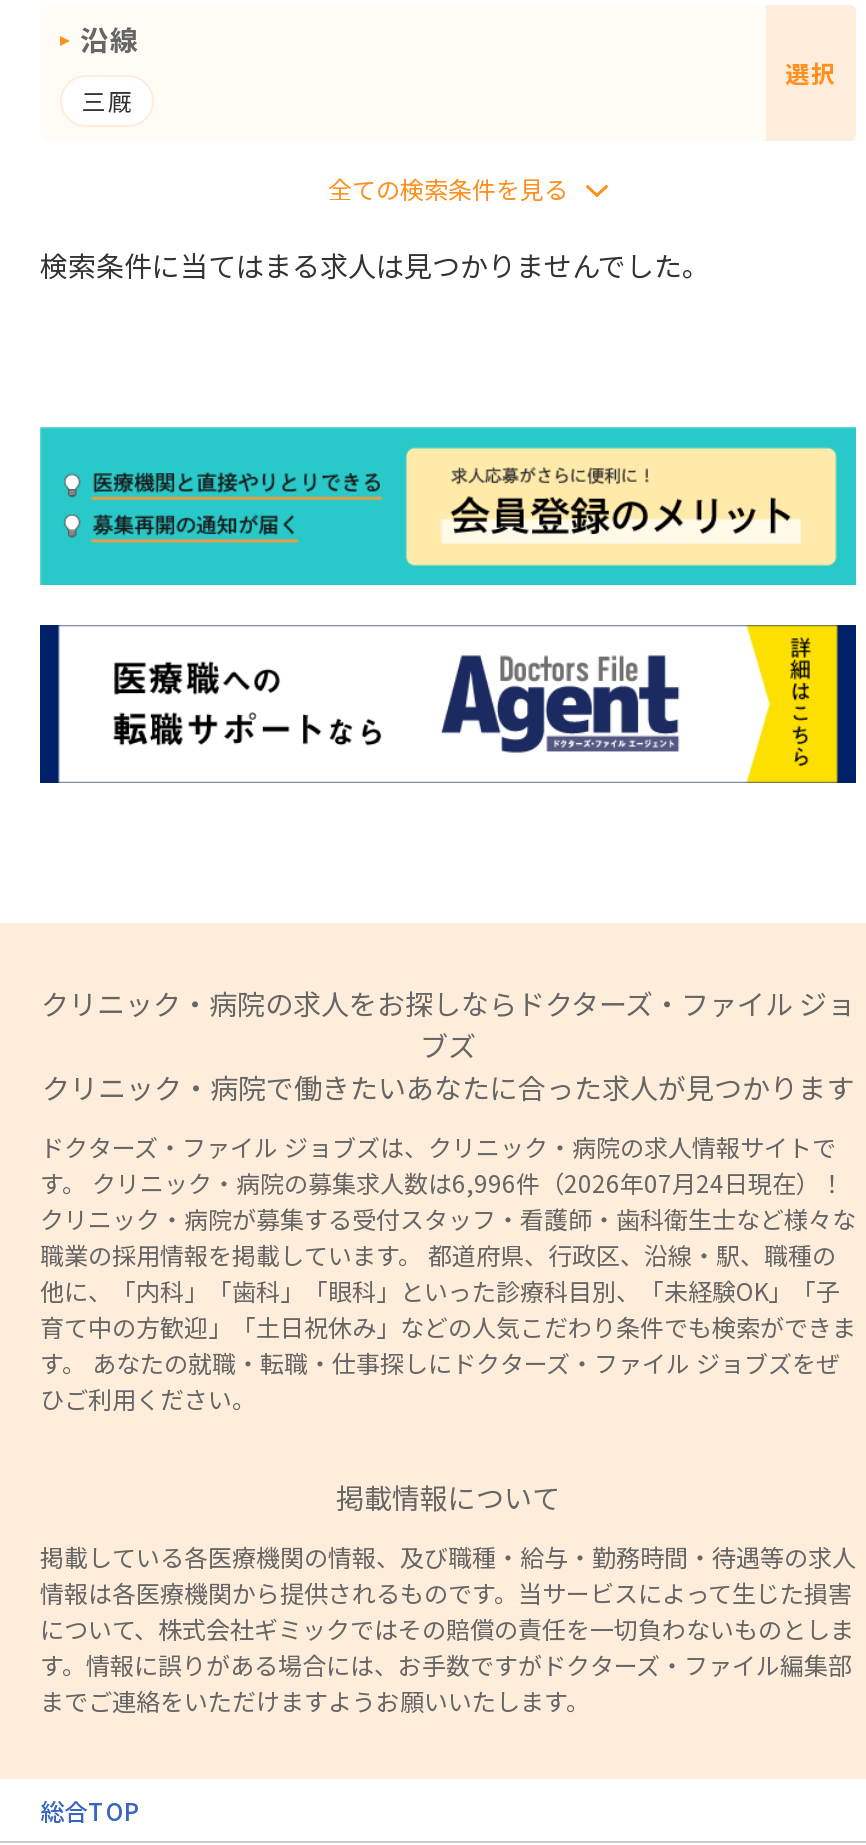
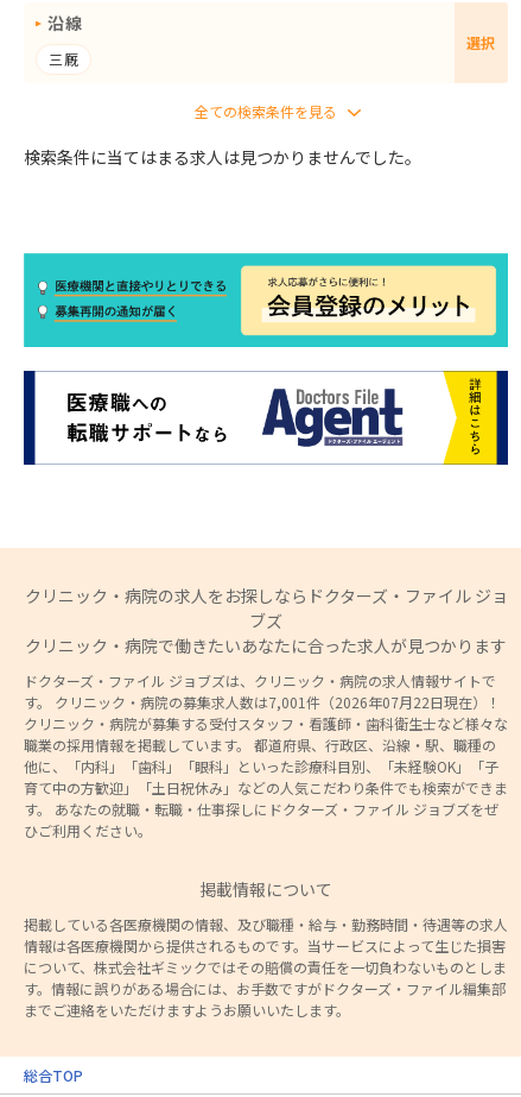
- す。 クリニック・病院の募集求人数は6,996件（2026年07月24日現在）！
+ す。 クリニック・病院の募集求人数は7,001件（2026年07月22日現在）！
